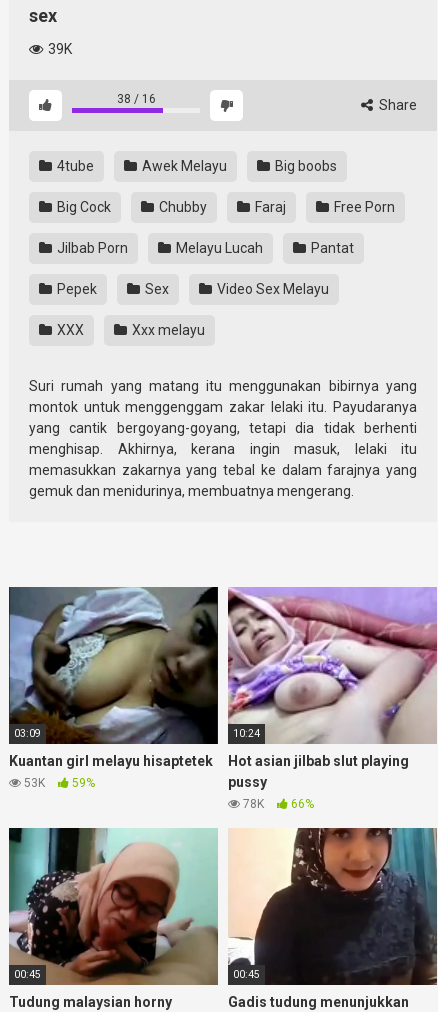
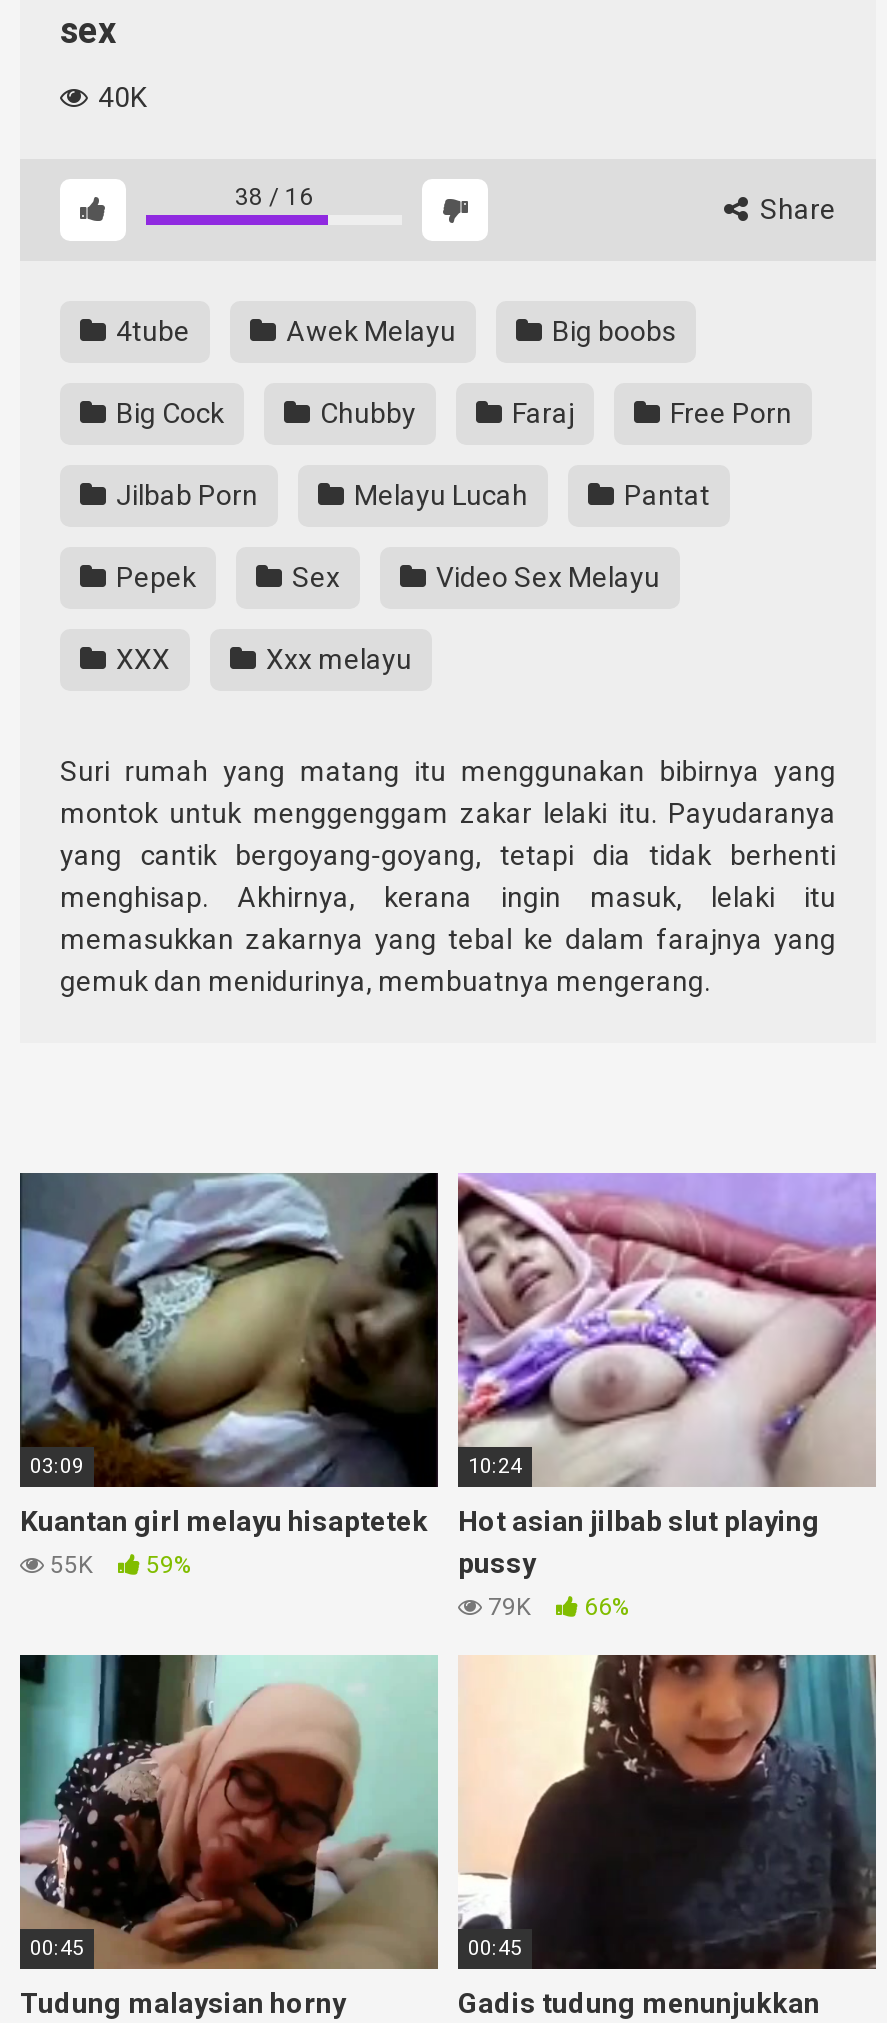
- 39K
+ 40K

- 53K 59%
+ 55K 59%

- 78K 66%
+ 79K 66%
